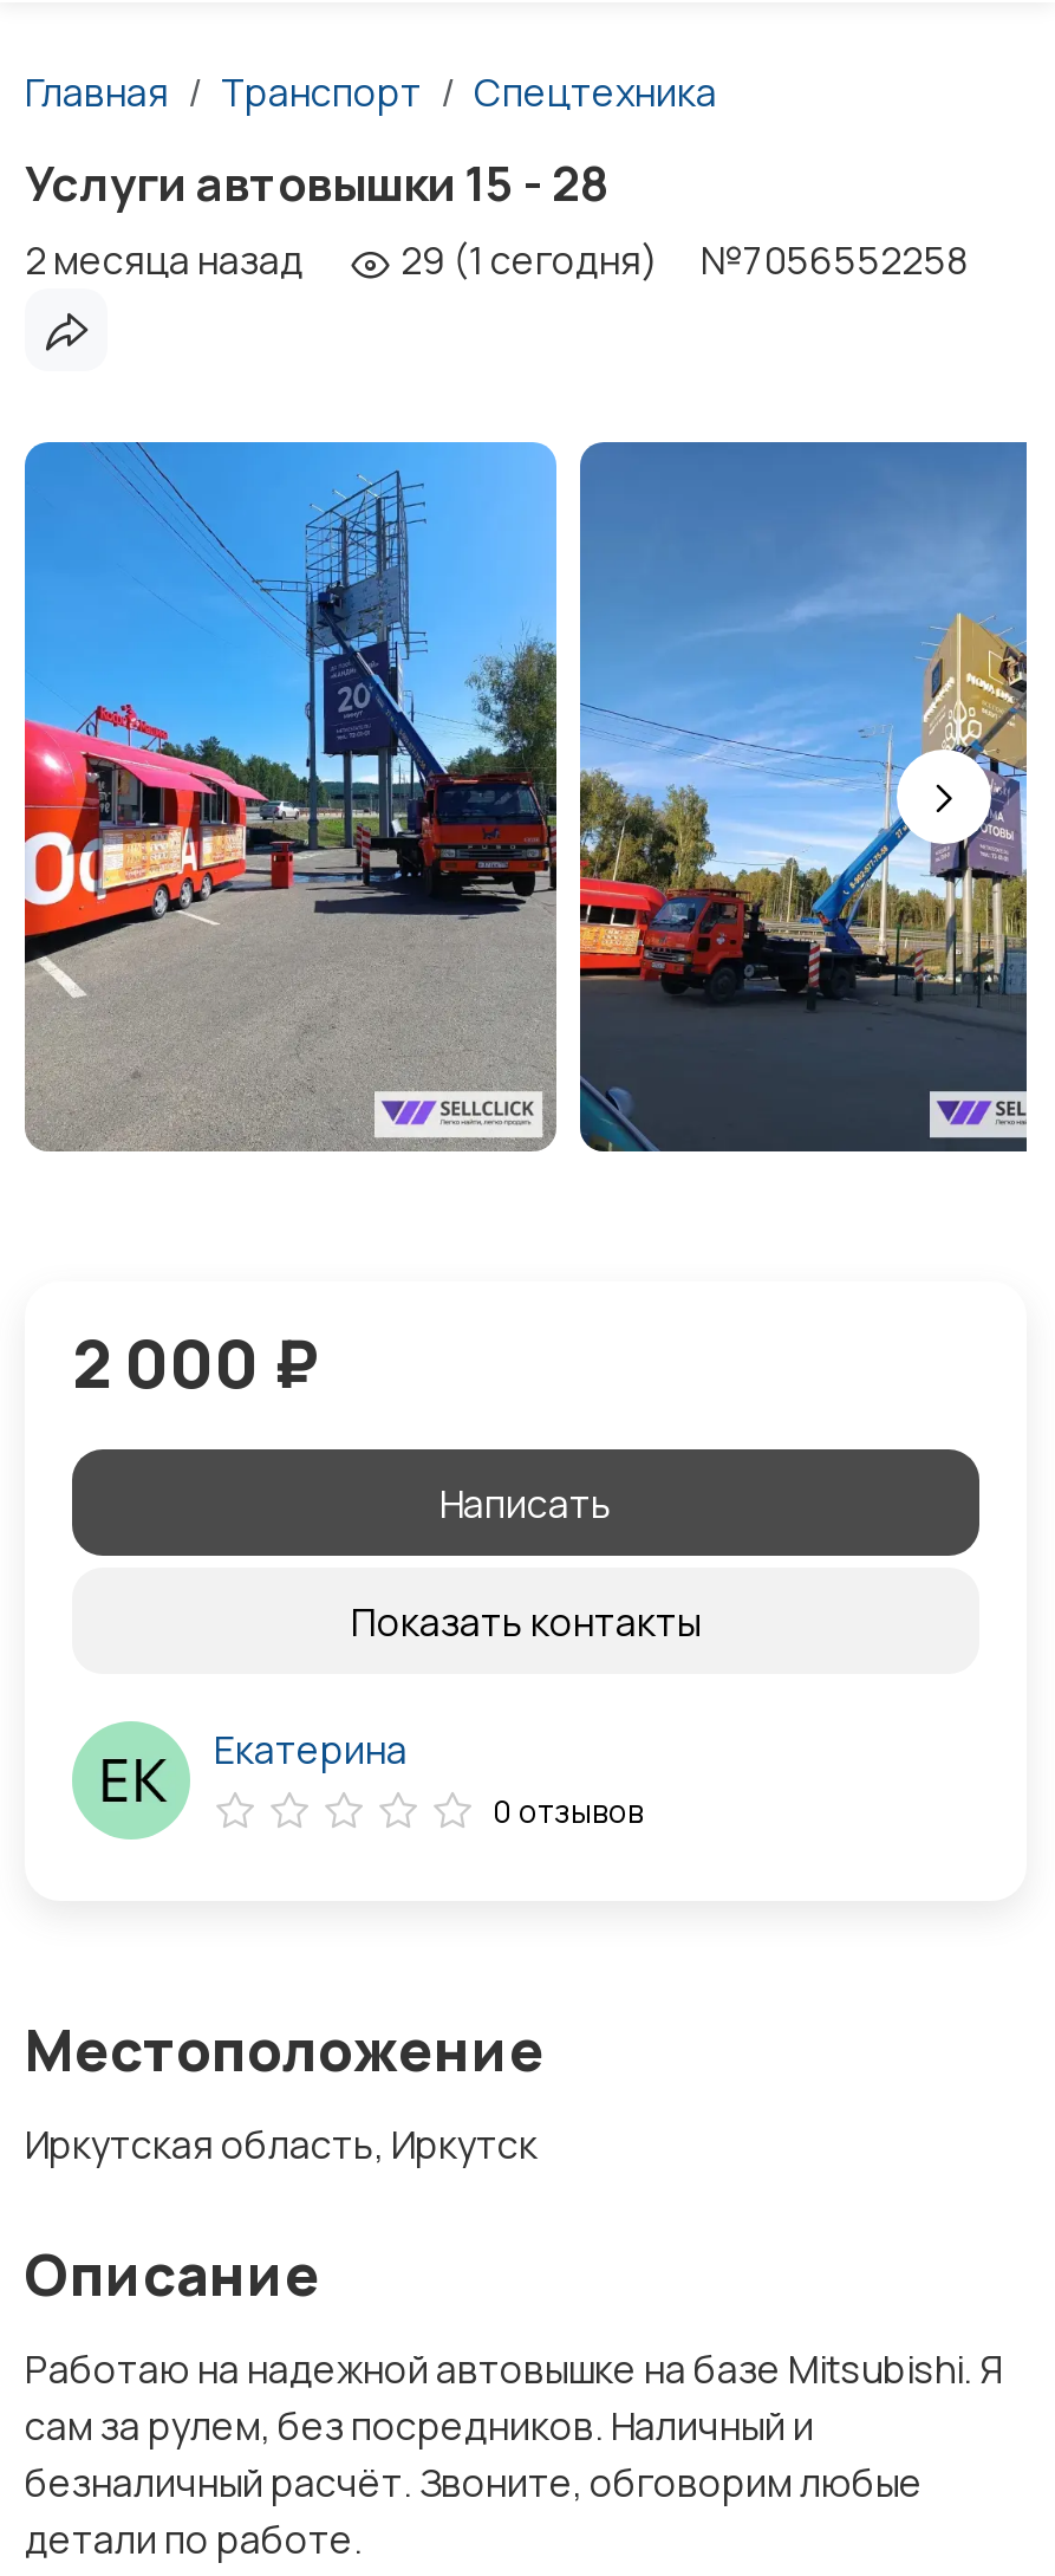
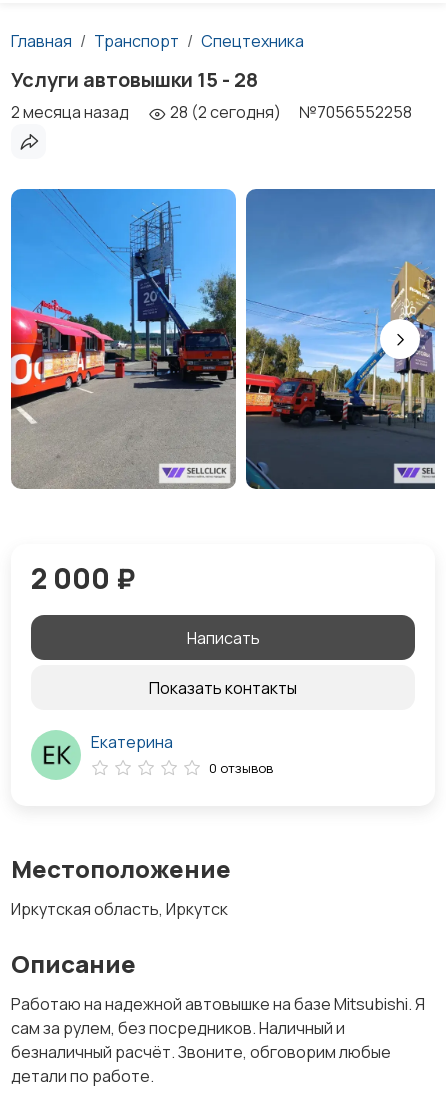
- 2 месяца назад 29 (1 сегодня) №7056552258
+ 2 месяца назад 28 (2 сегодня) №7056552258
